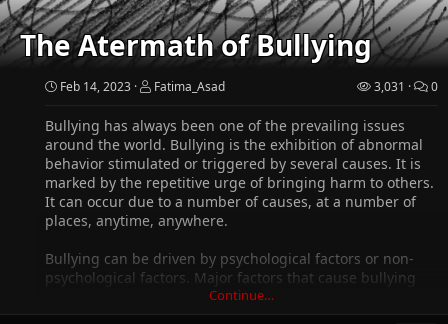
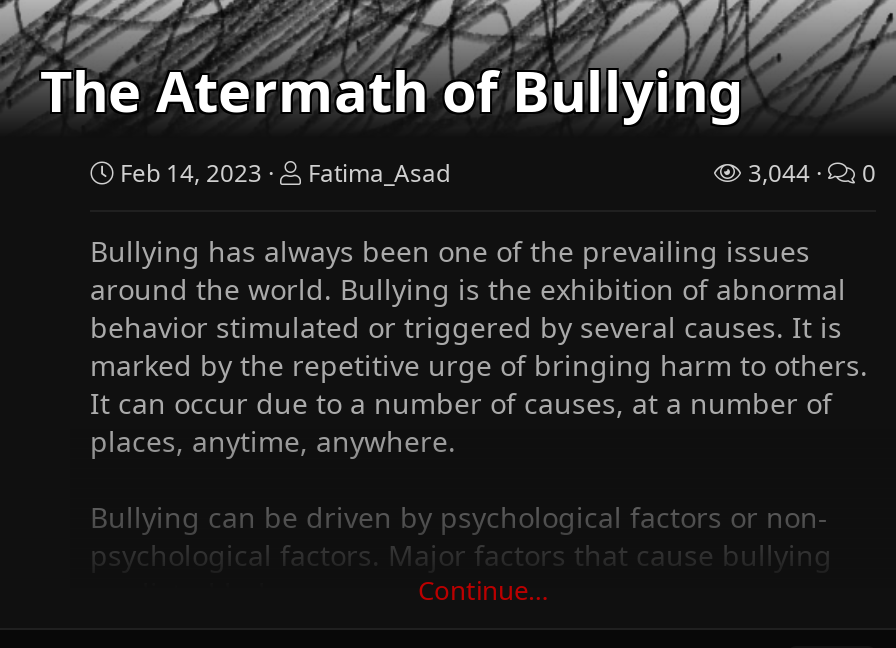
- 3,031 0
+ 3,044 0
